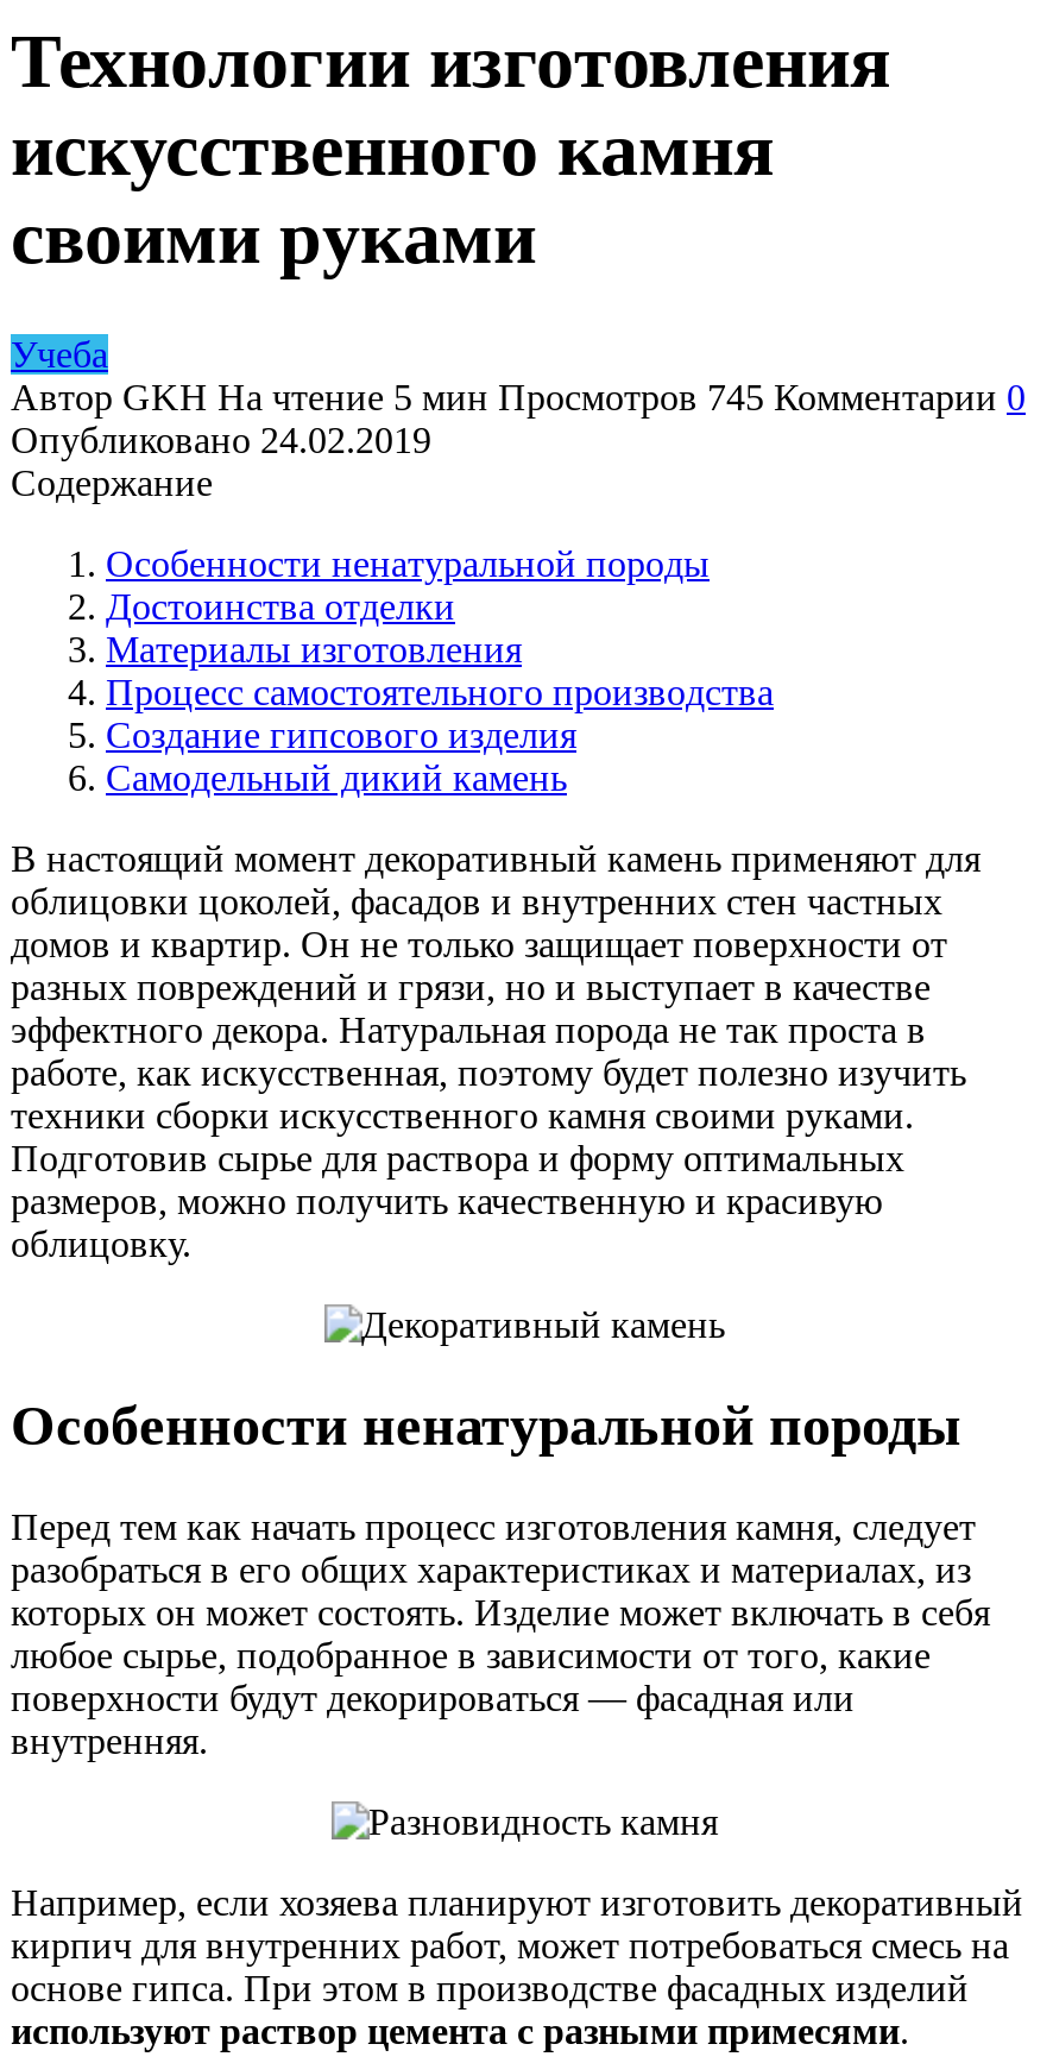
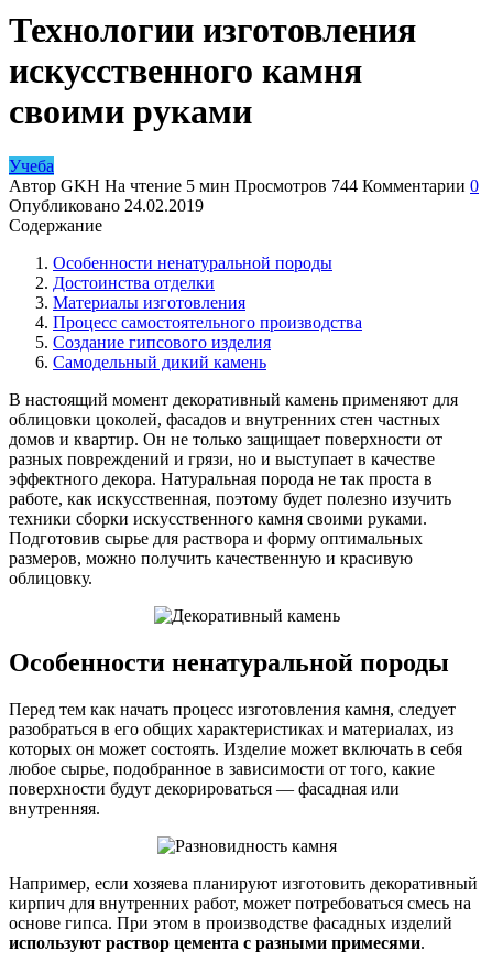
- Автор GKH На чтение 5 мин Просмотров 745 Комментарии 0
+ Автор GKH На чтение 5 мин Просмотров 744 Комментарии 0
